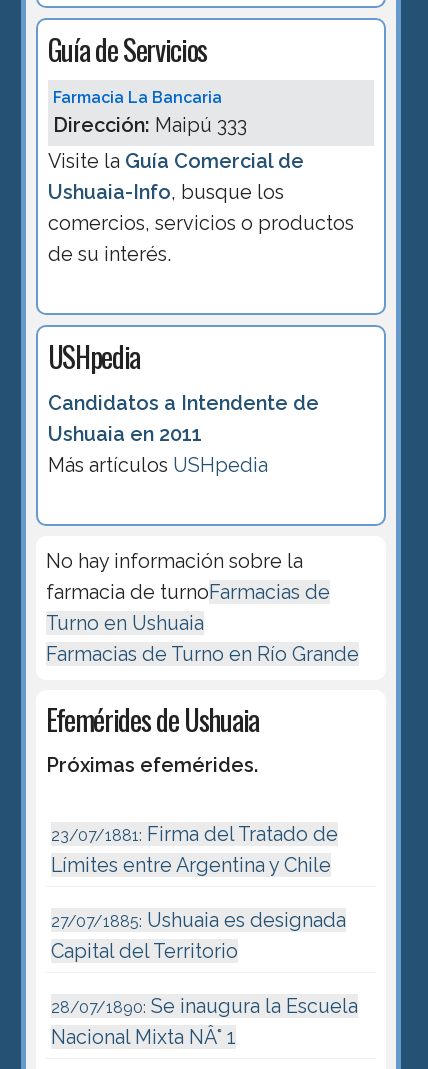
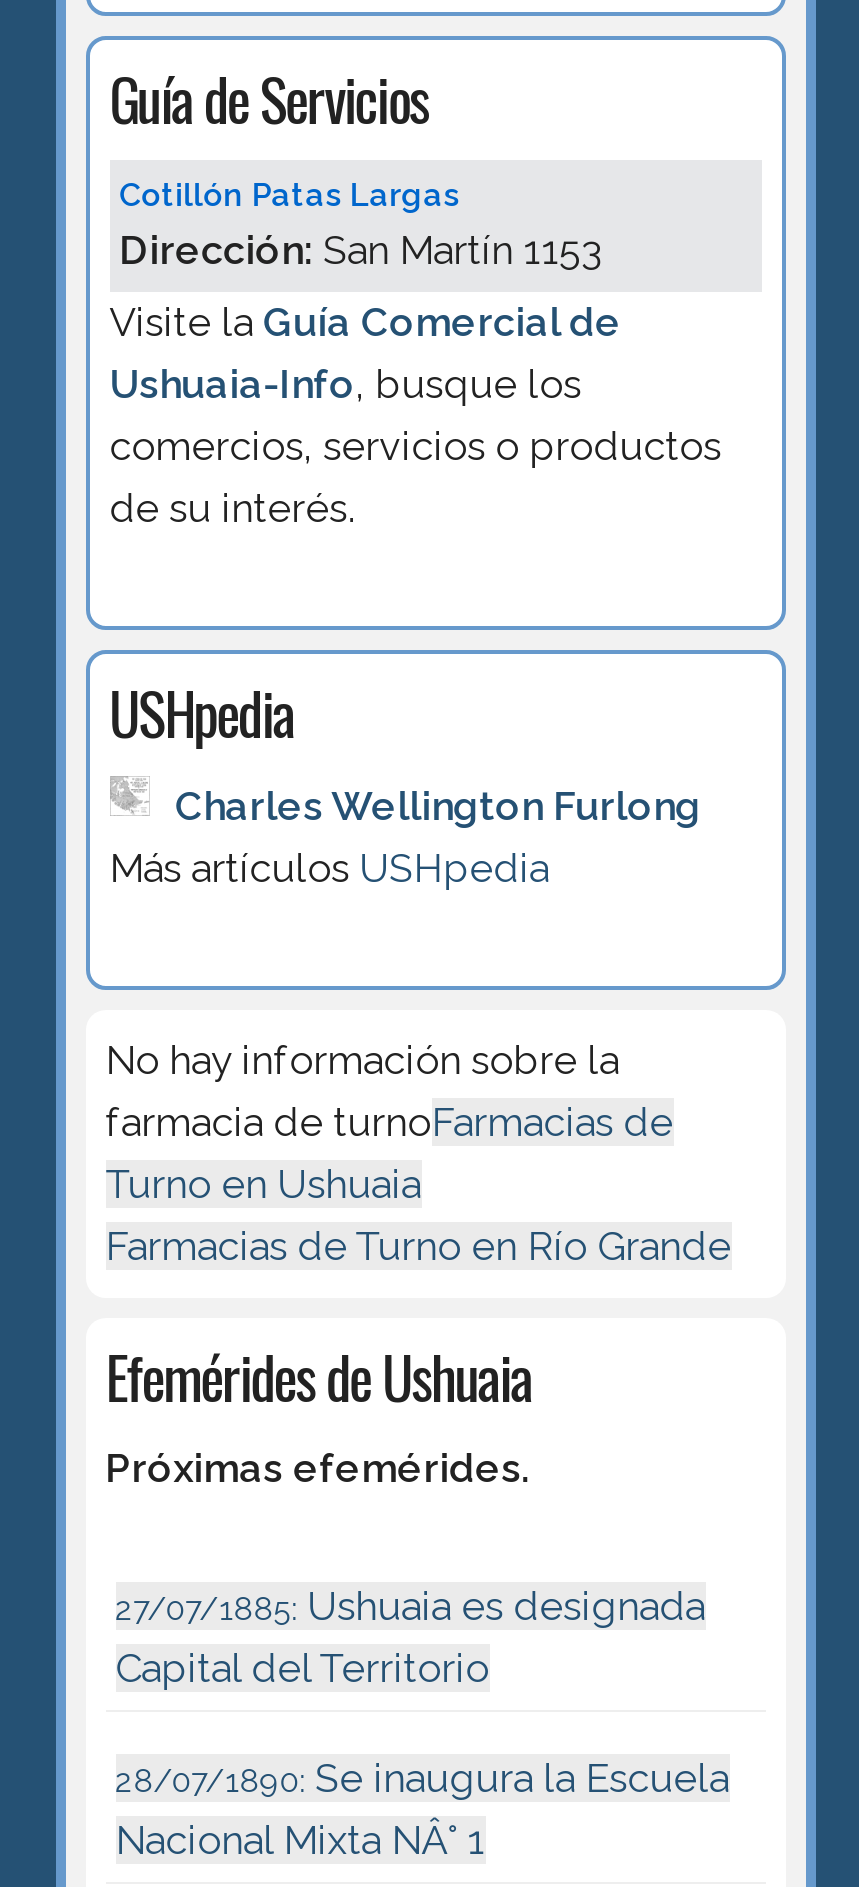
- Farmacia La Bancaria
- Dirección: Maipú 333
+ Cotillón Patas Largas
+ Dirección: San Martín 1153

- Candidatos a Intendente de
- Ushuaia en 2011
+ Charles Wellington Furlong

- 23/07/1881: Firma del Tratado de
- Límites entre Argentina y Chile
